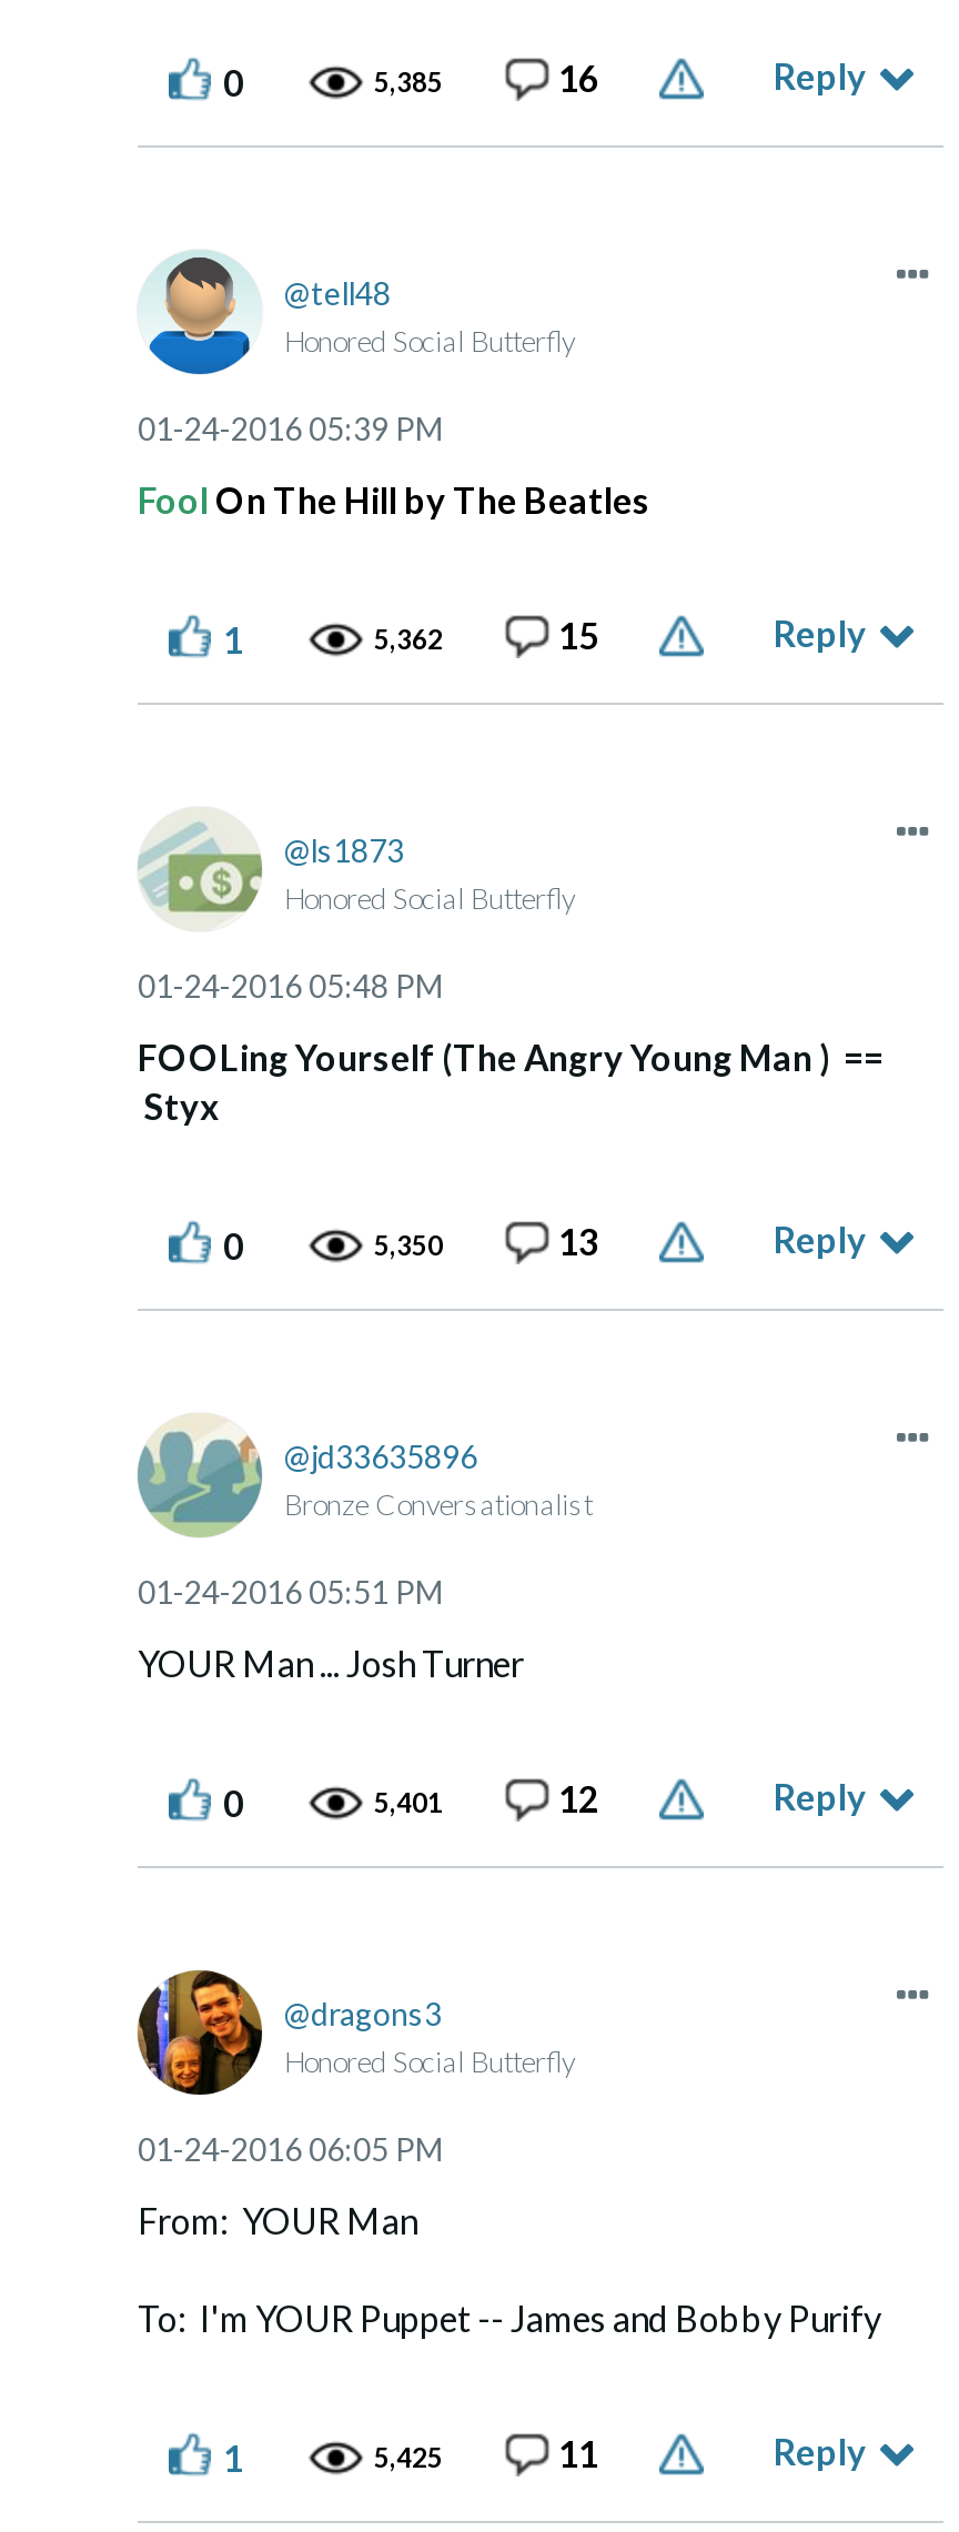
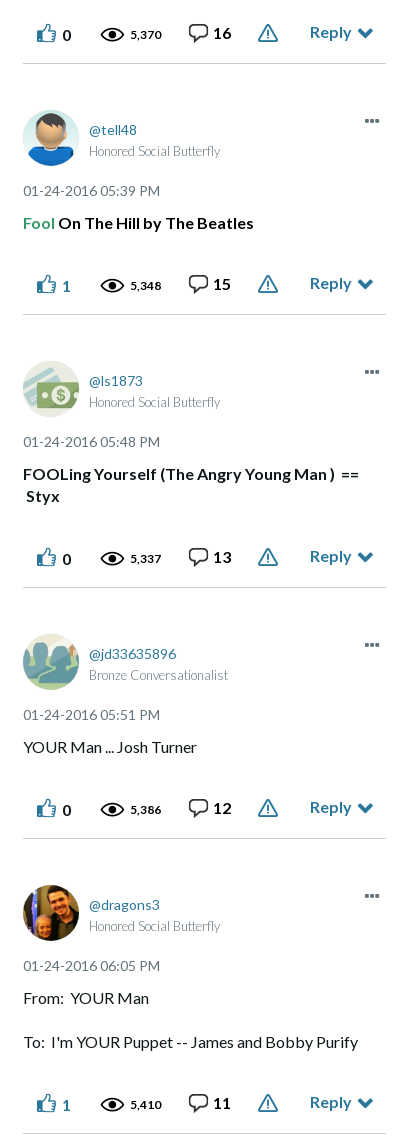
- 5,385
+ 5,370

- 5,362
+ 5,348

- 5,350
+ 5,337

- 5,401
+ 5,386

- 5,425
+ 5,410
